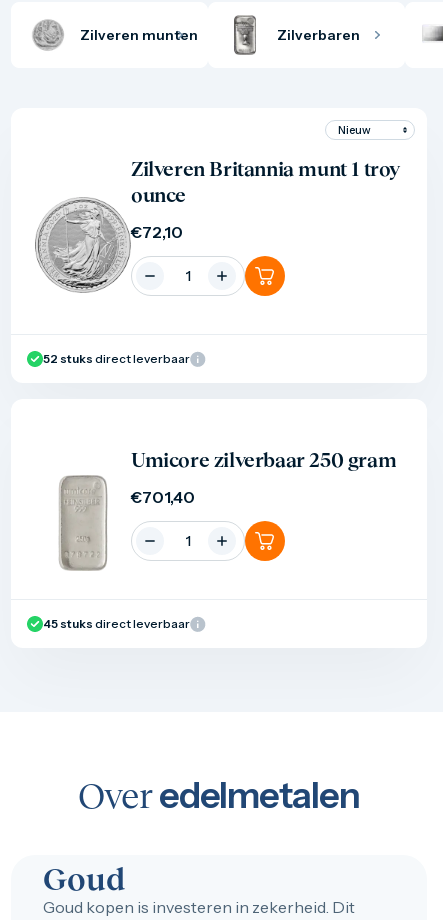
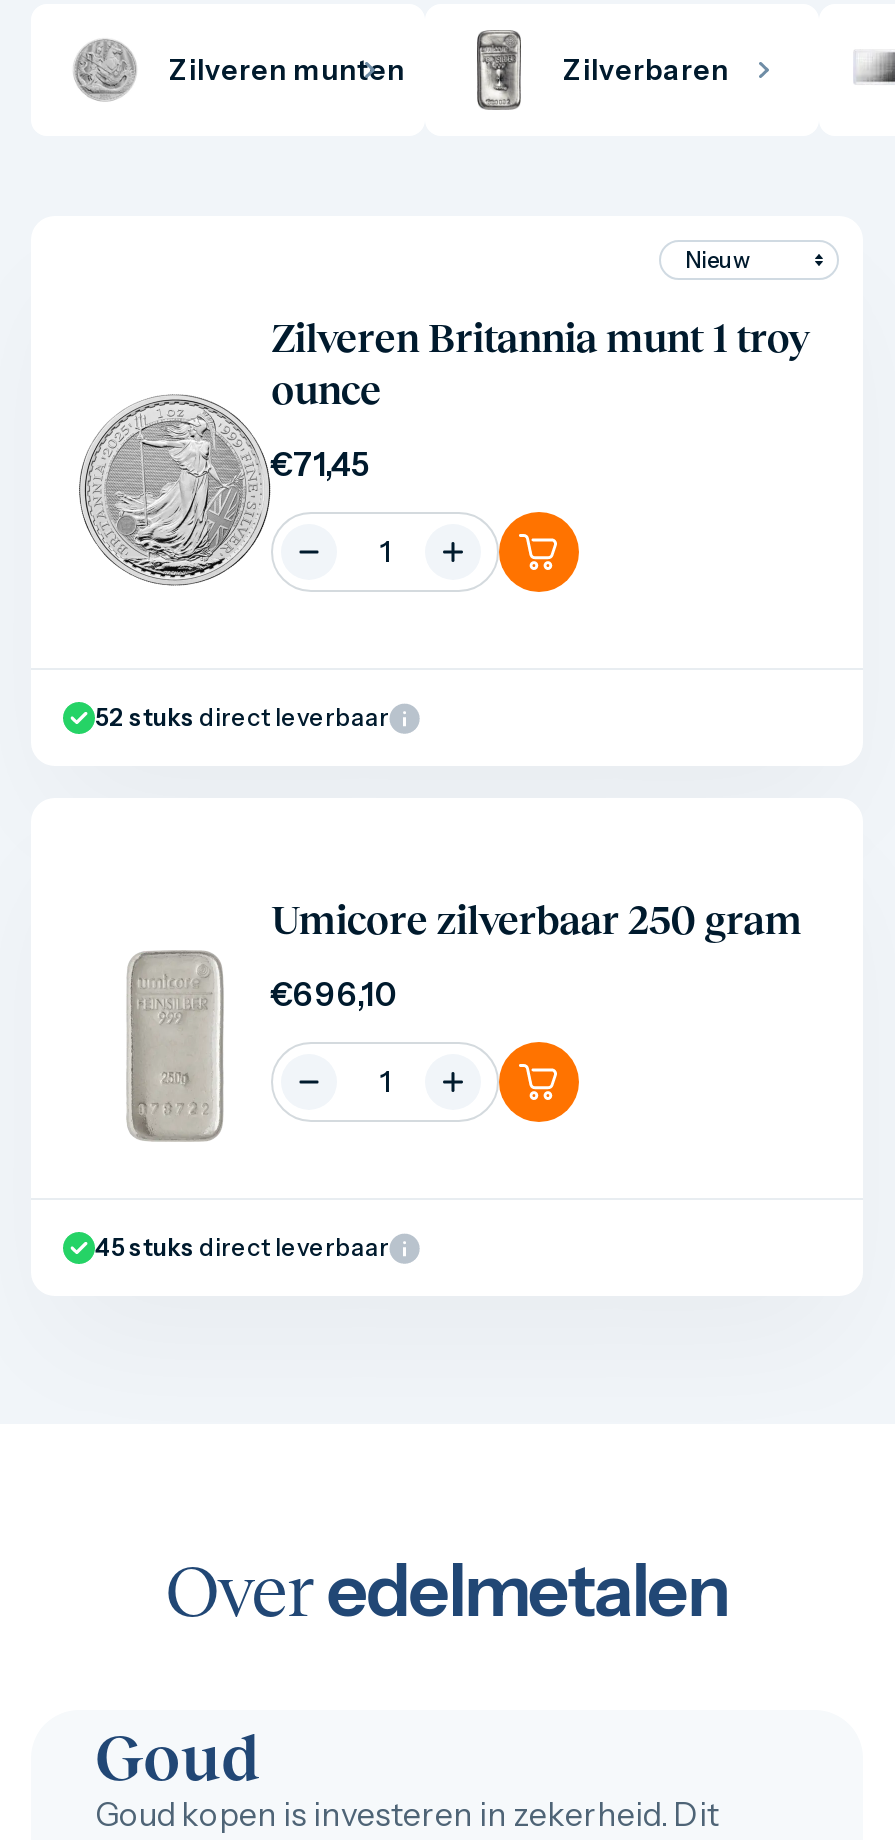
- €72,10
+ €71,45

- €701,40
+ €696,10
